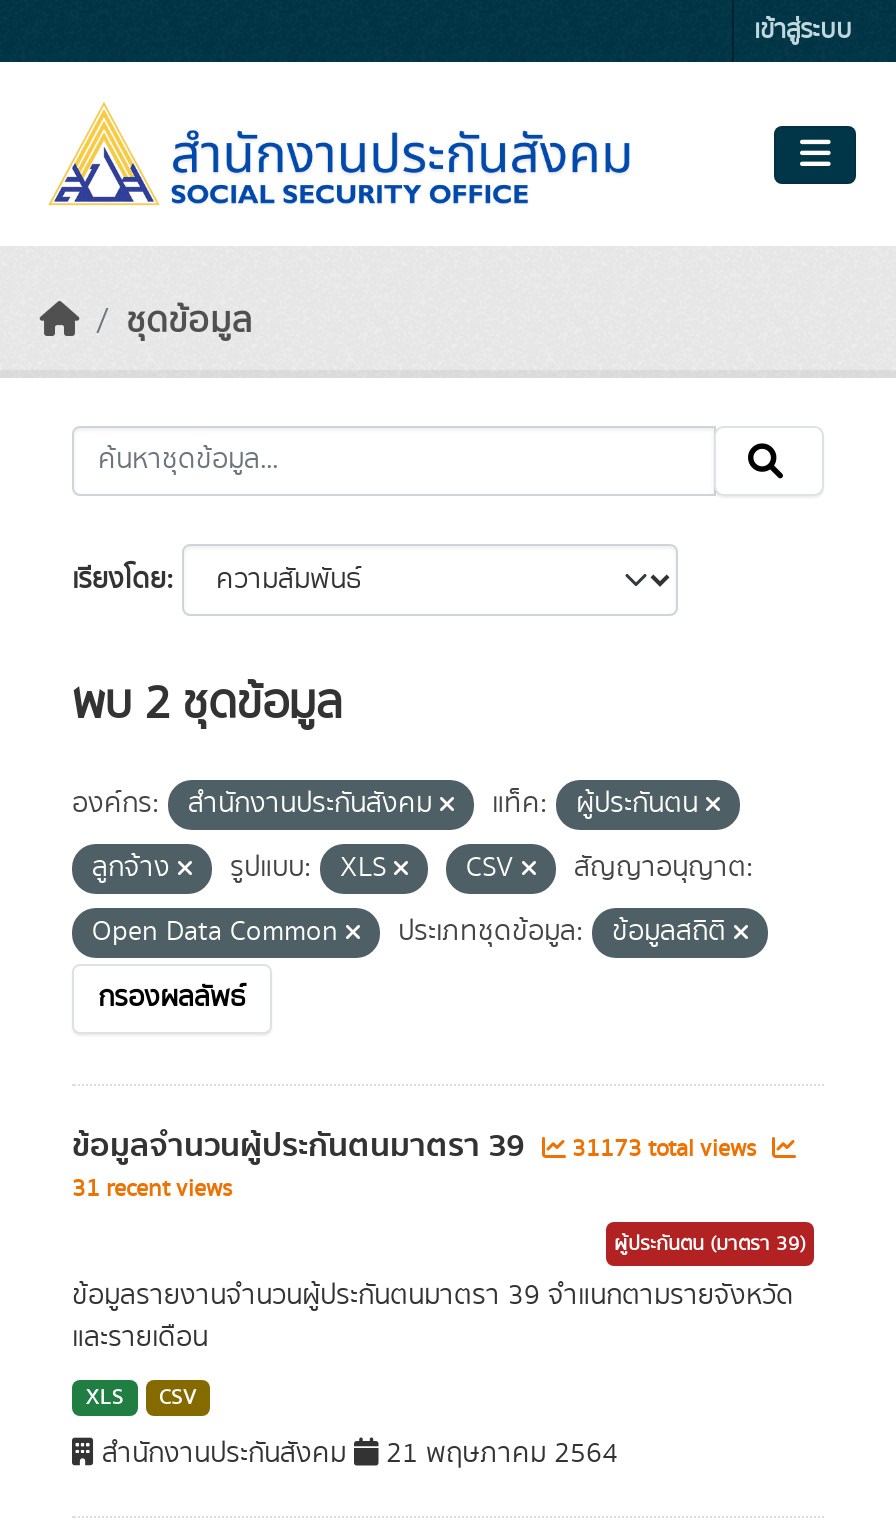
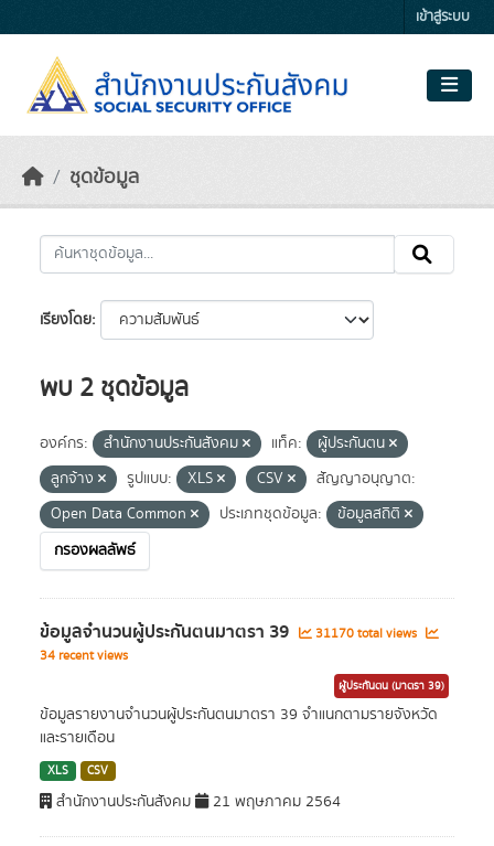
- ข้อมูลจำนวนผู้ประกันตนมาตรา 39 31173 total views
+ ข้อมูลจำนวนผู้ประกันตนมาตรา 39 31170 total views

- 31 recent views
+ 34 recent views
